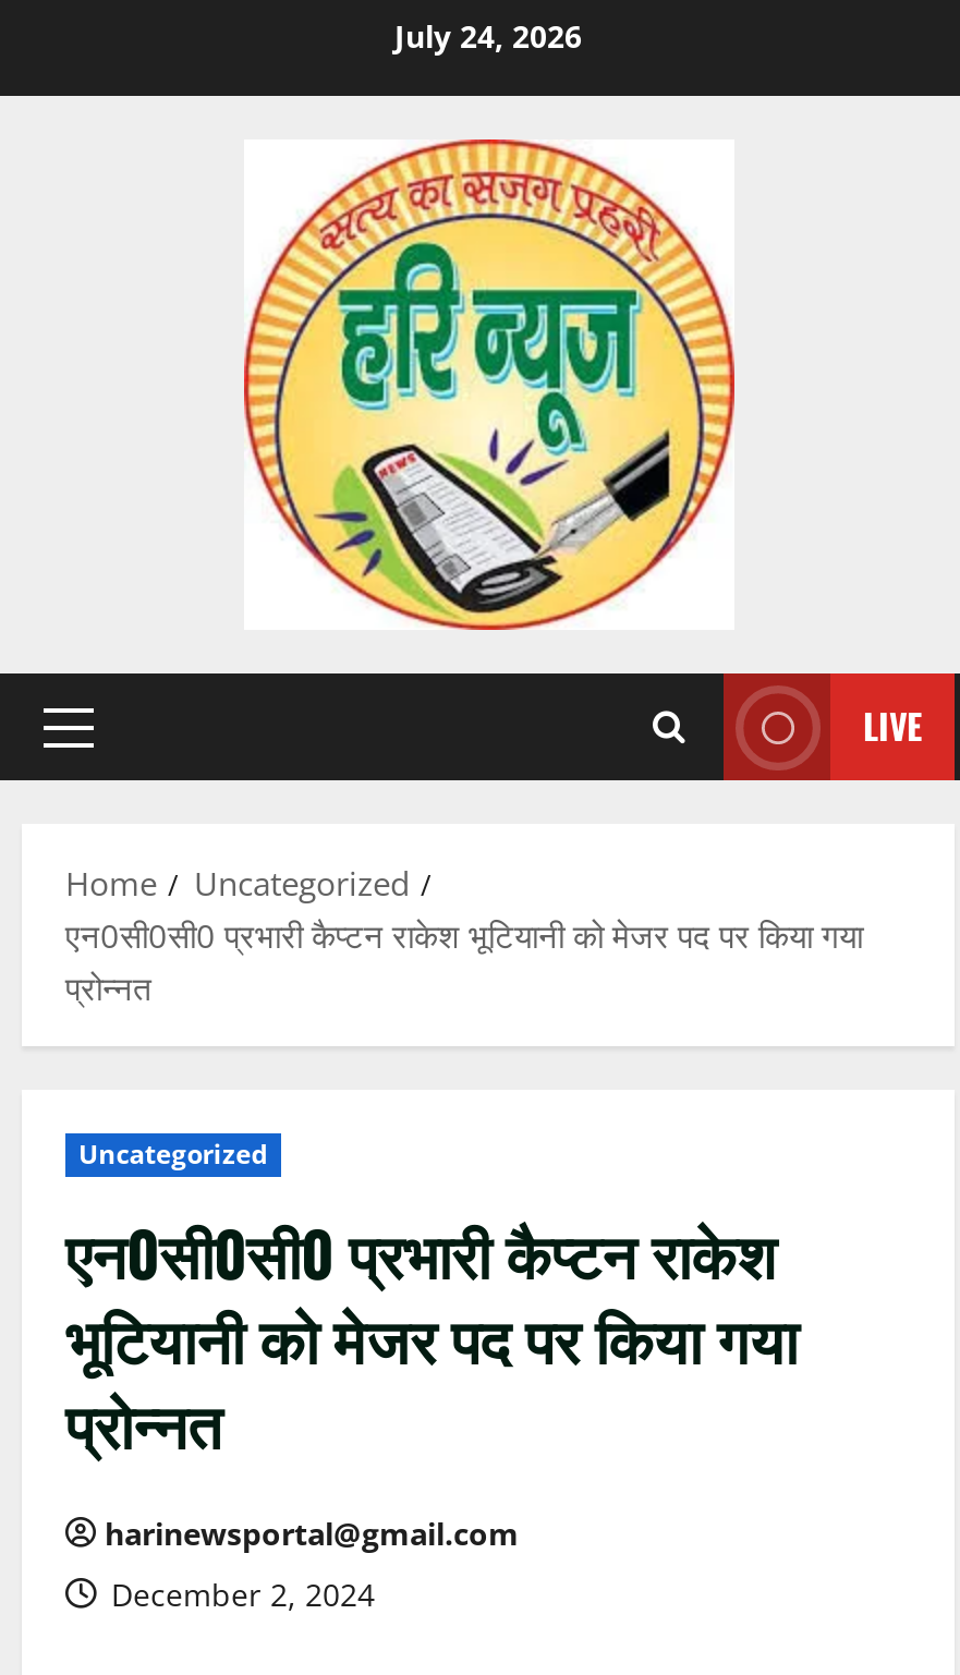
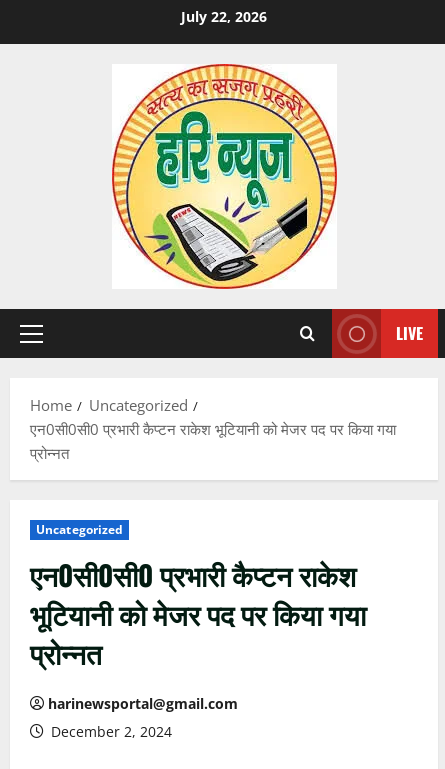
- July 24, 2026
+ July 22, 2026
